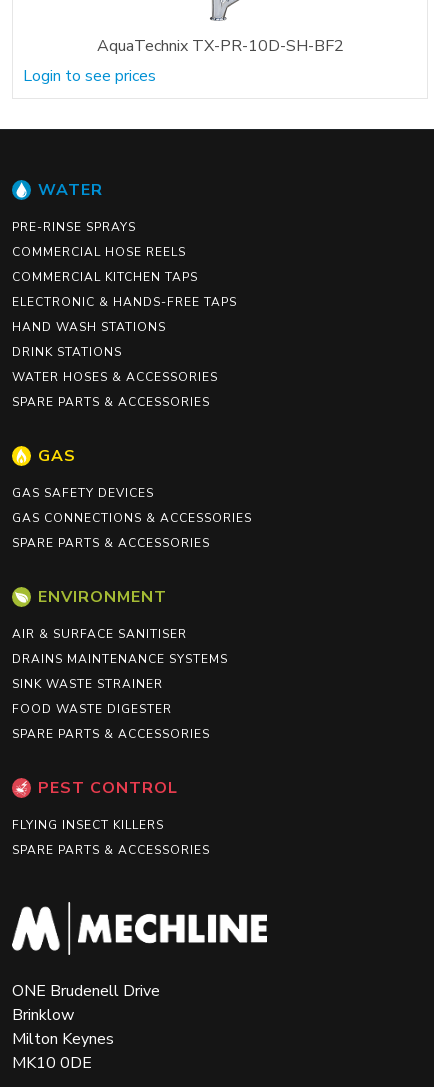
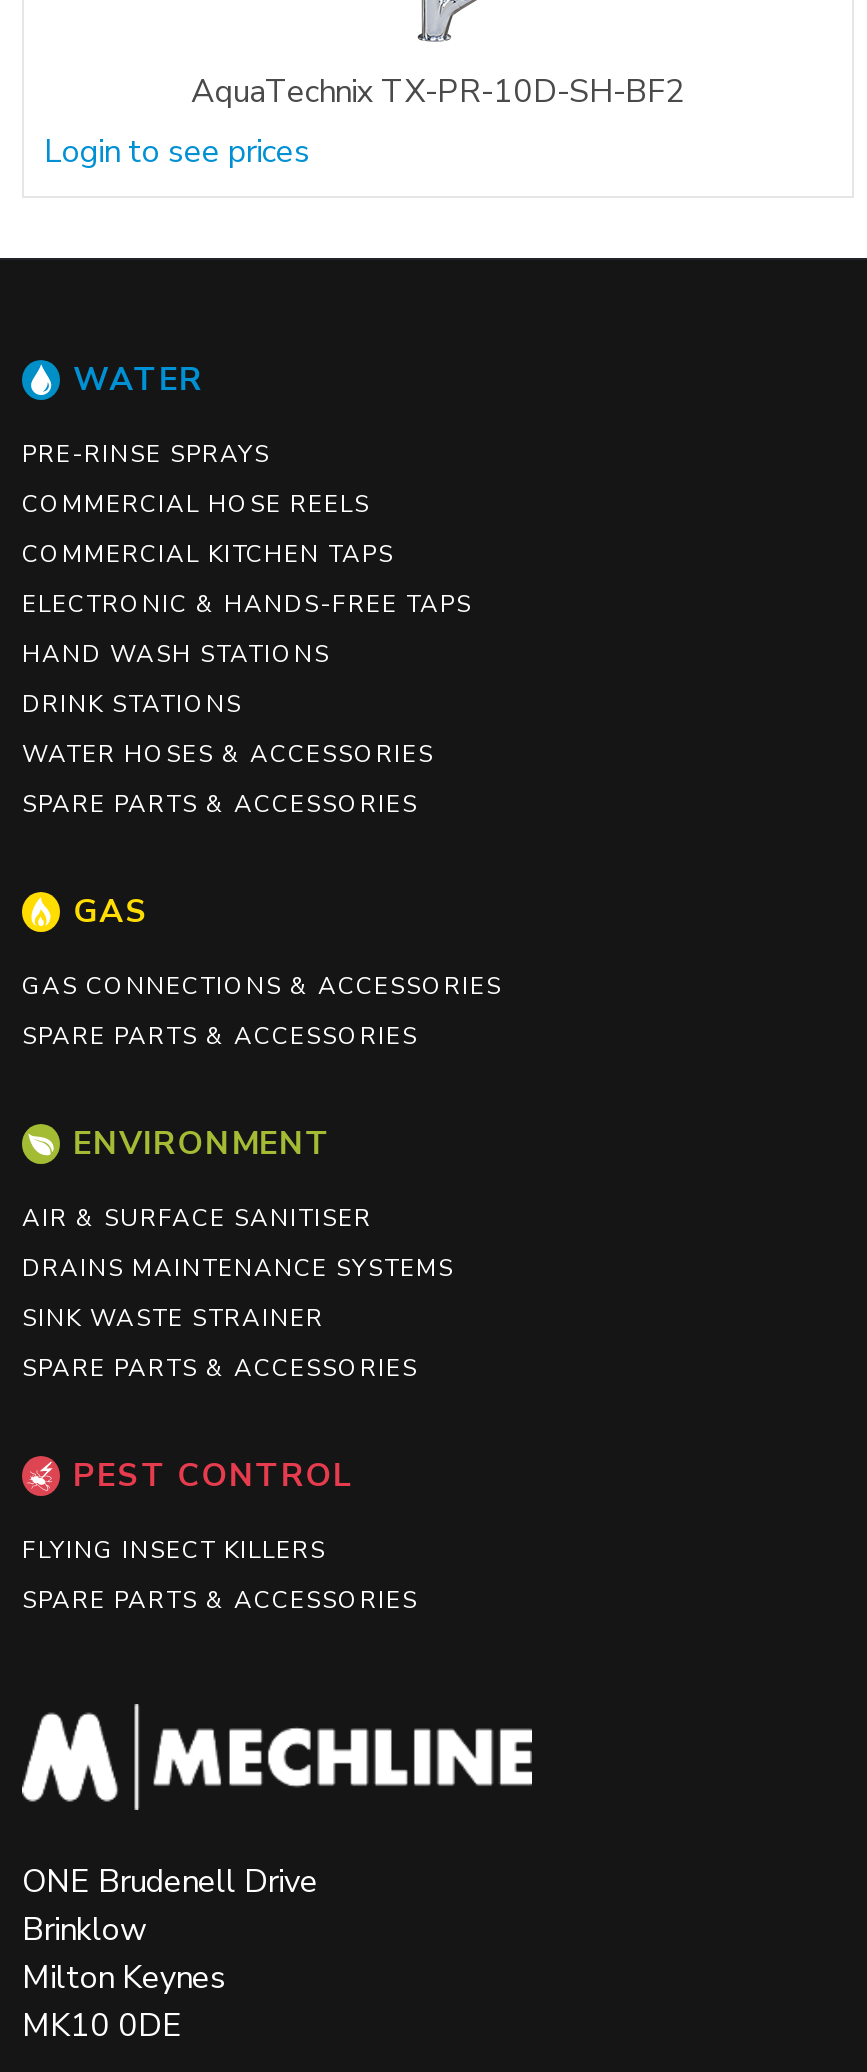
- GAS SAFETY DEVICES

- FOOD WASTE DIGESTER
